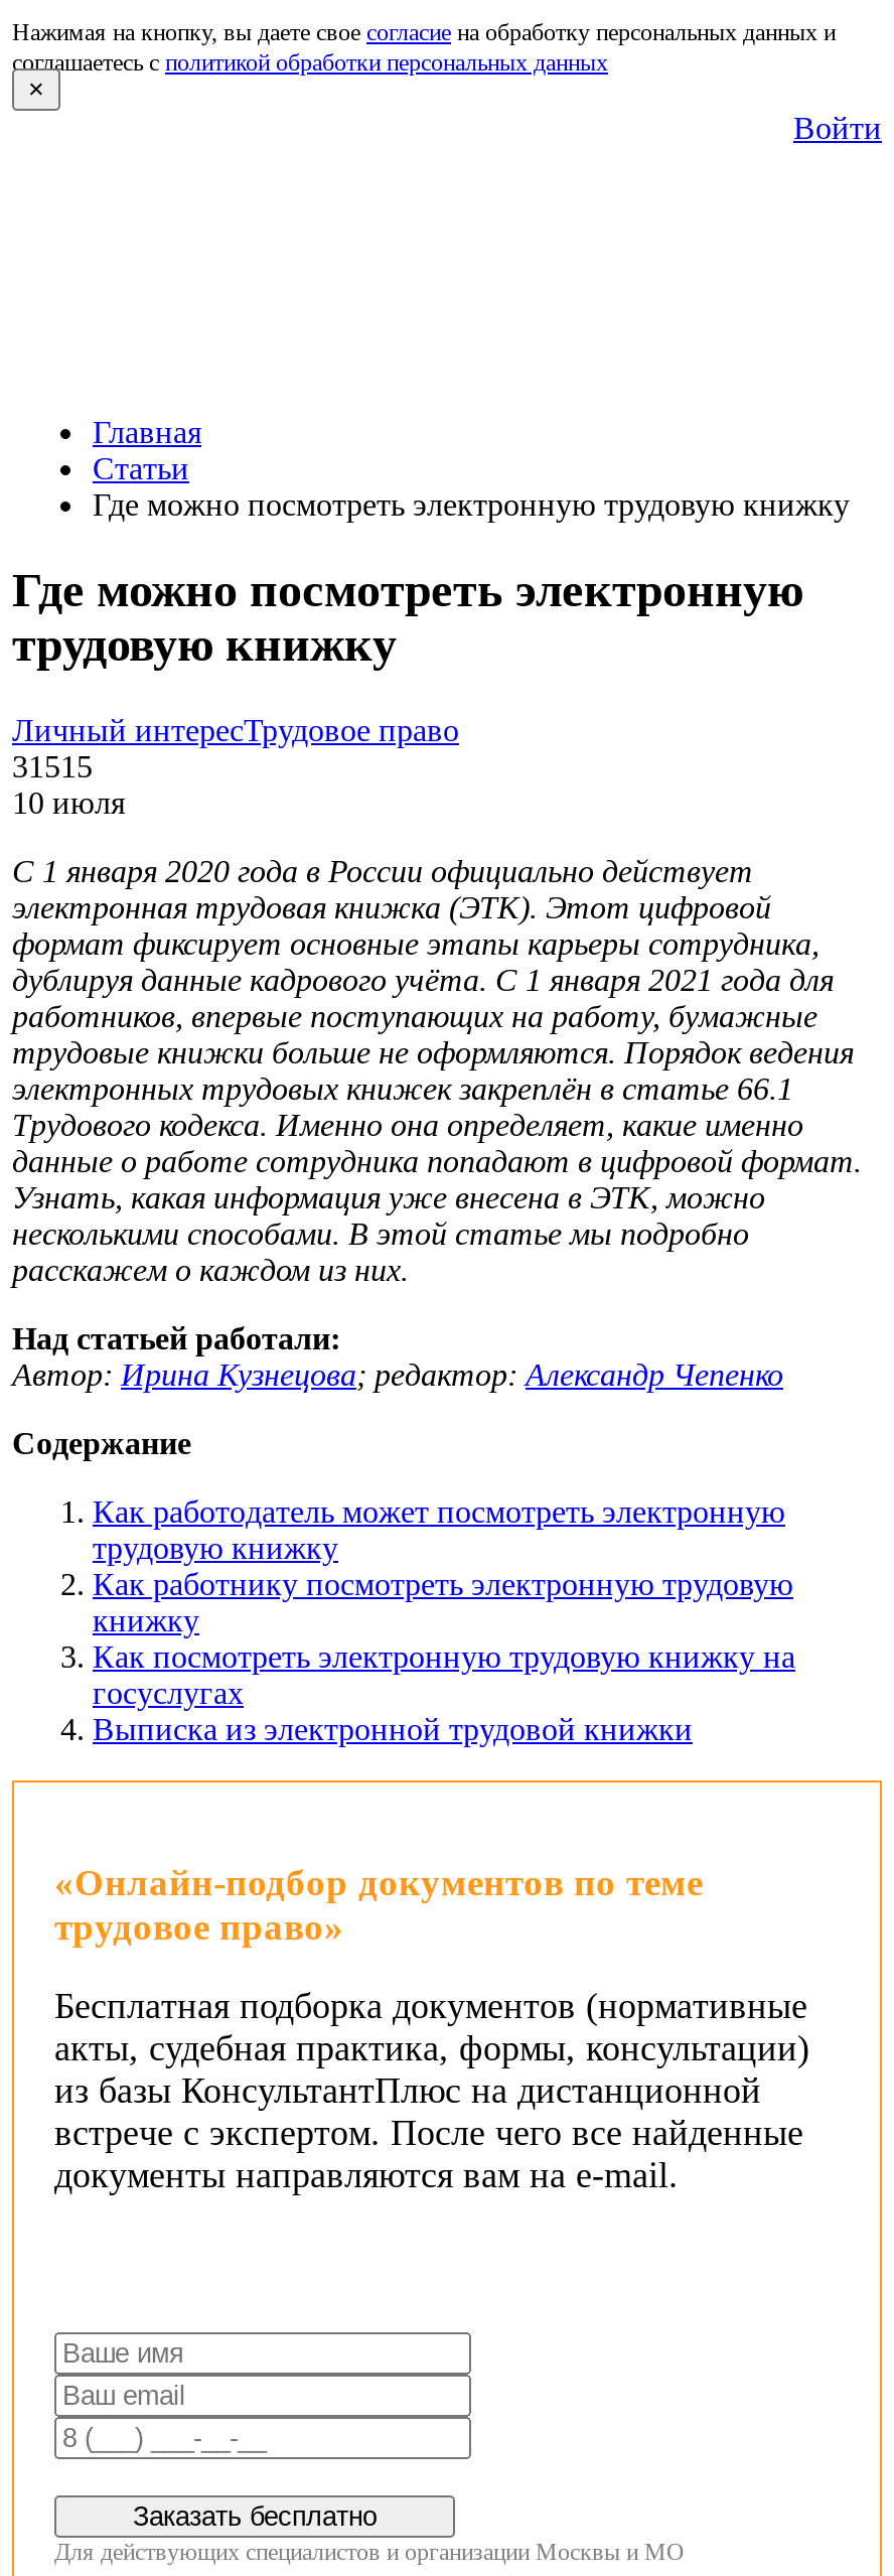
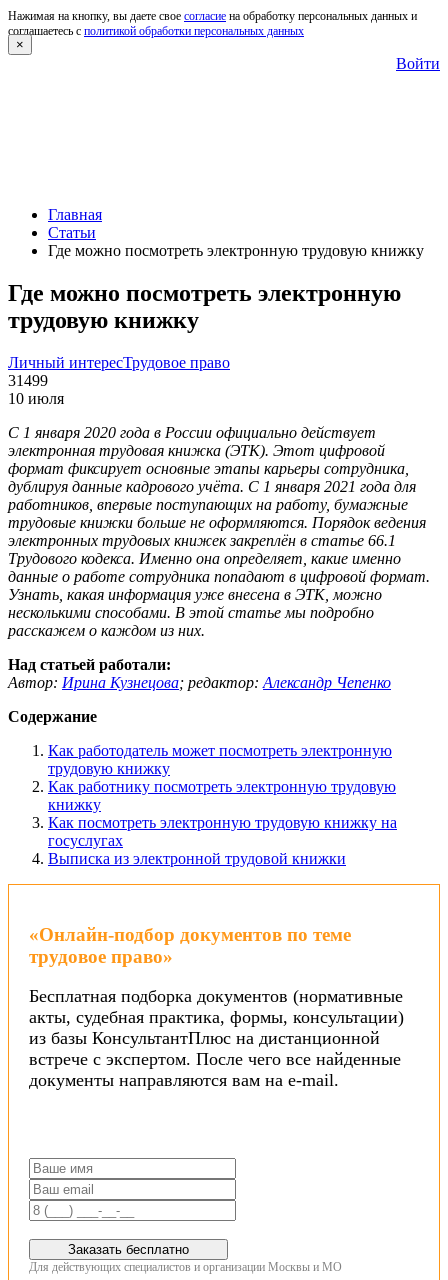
- 31515
+ 31499
